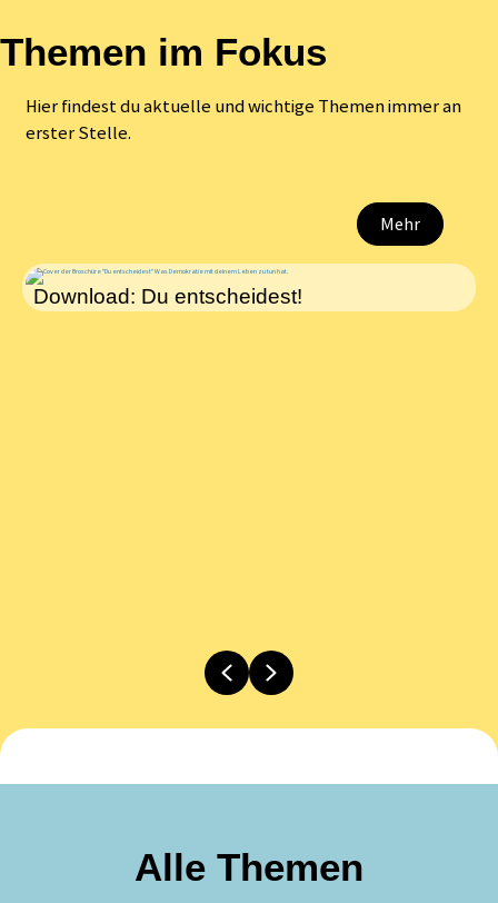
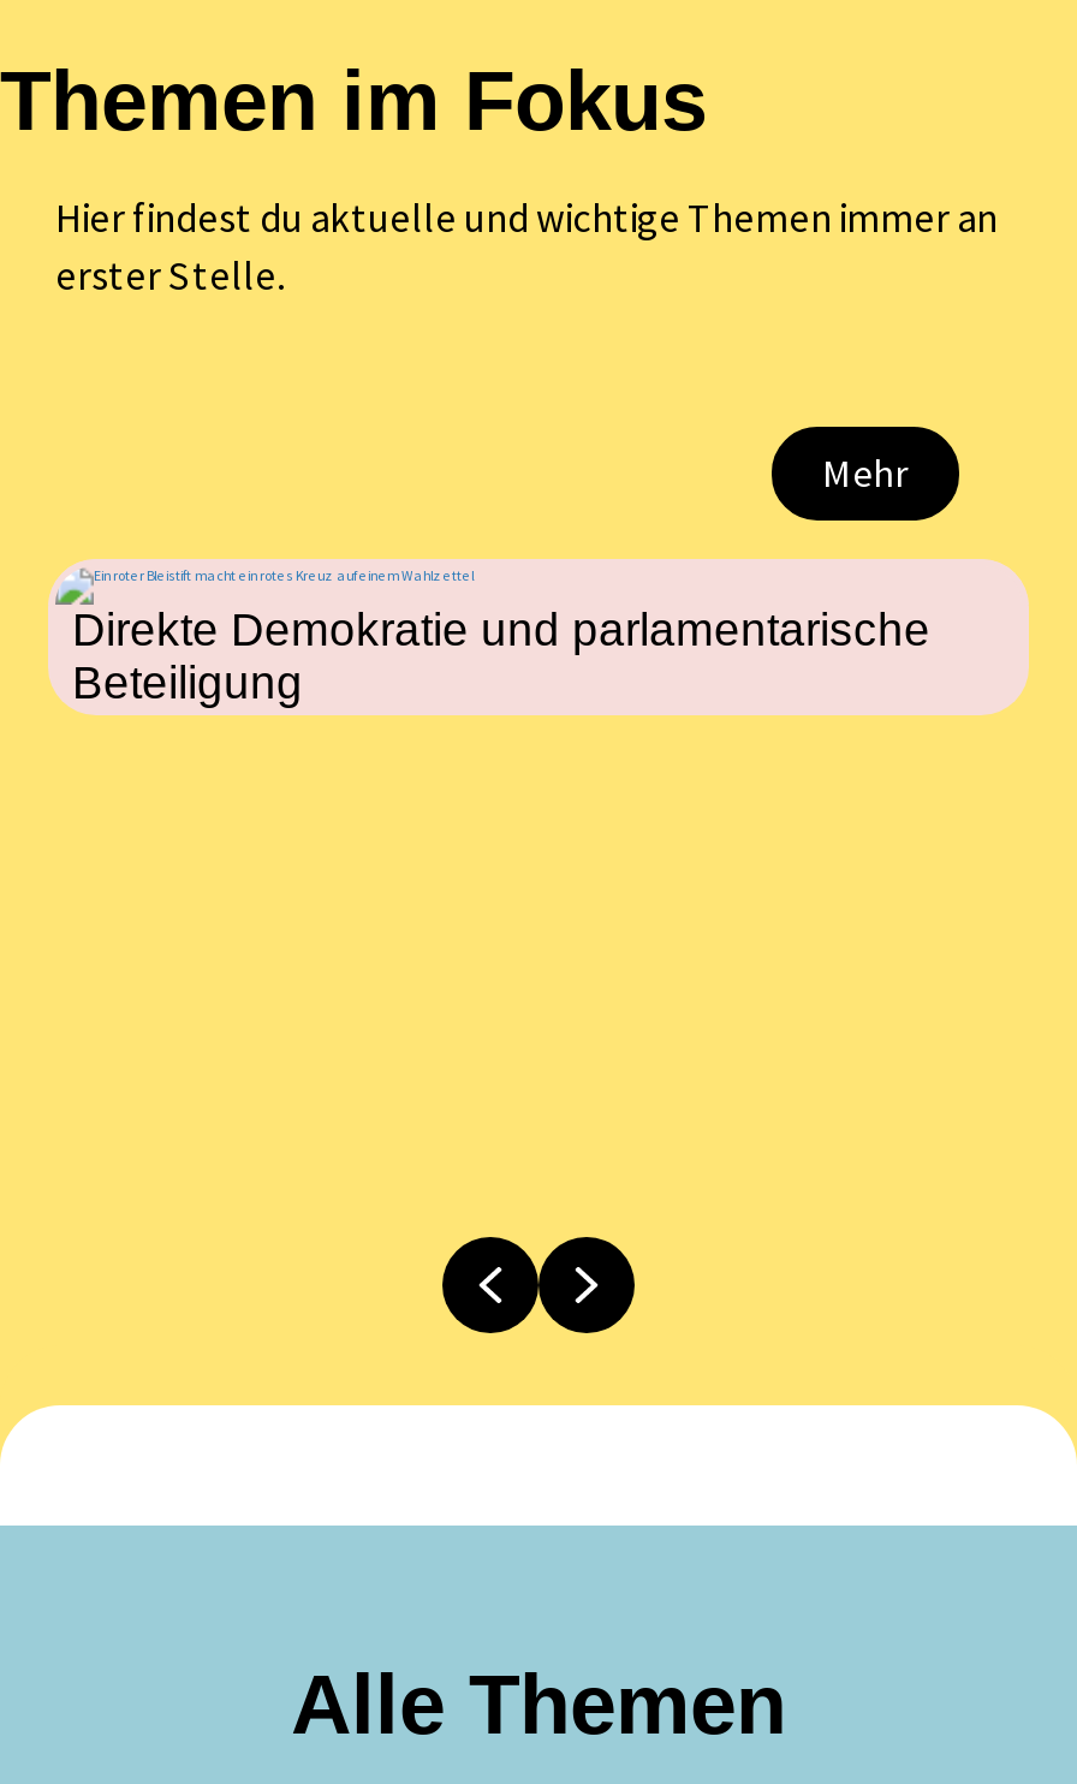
- Download: Du entscheidest!
+ Direkte Demokratie und parlamentarische
+ Beteiligung
